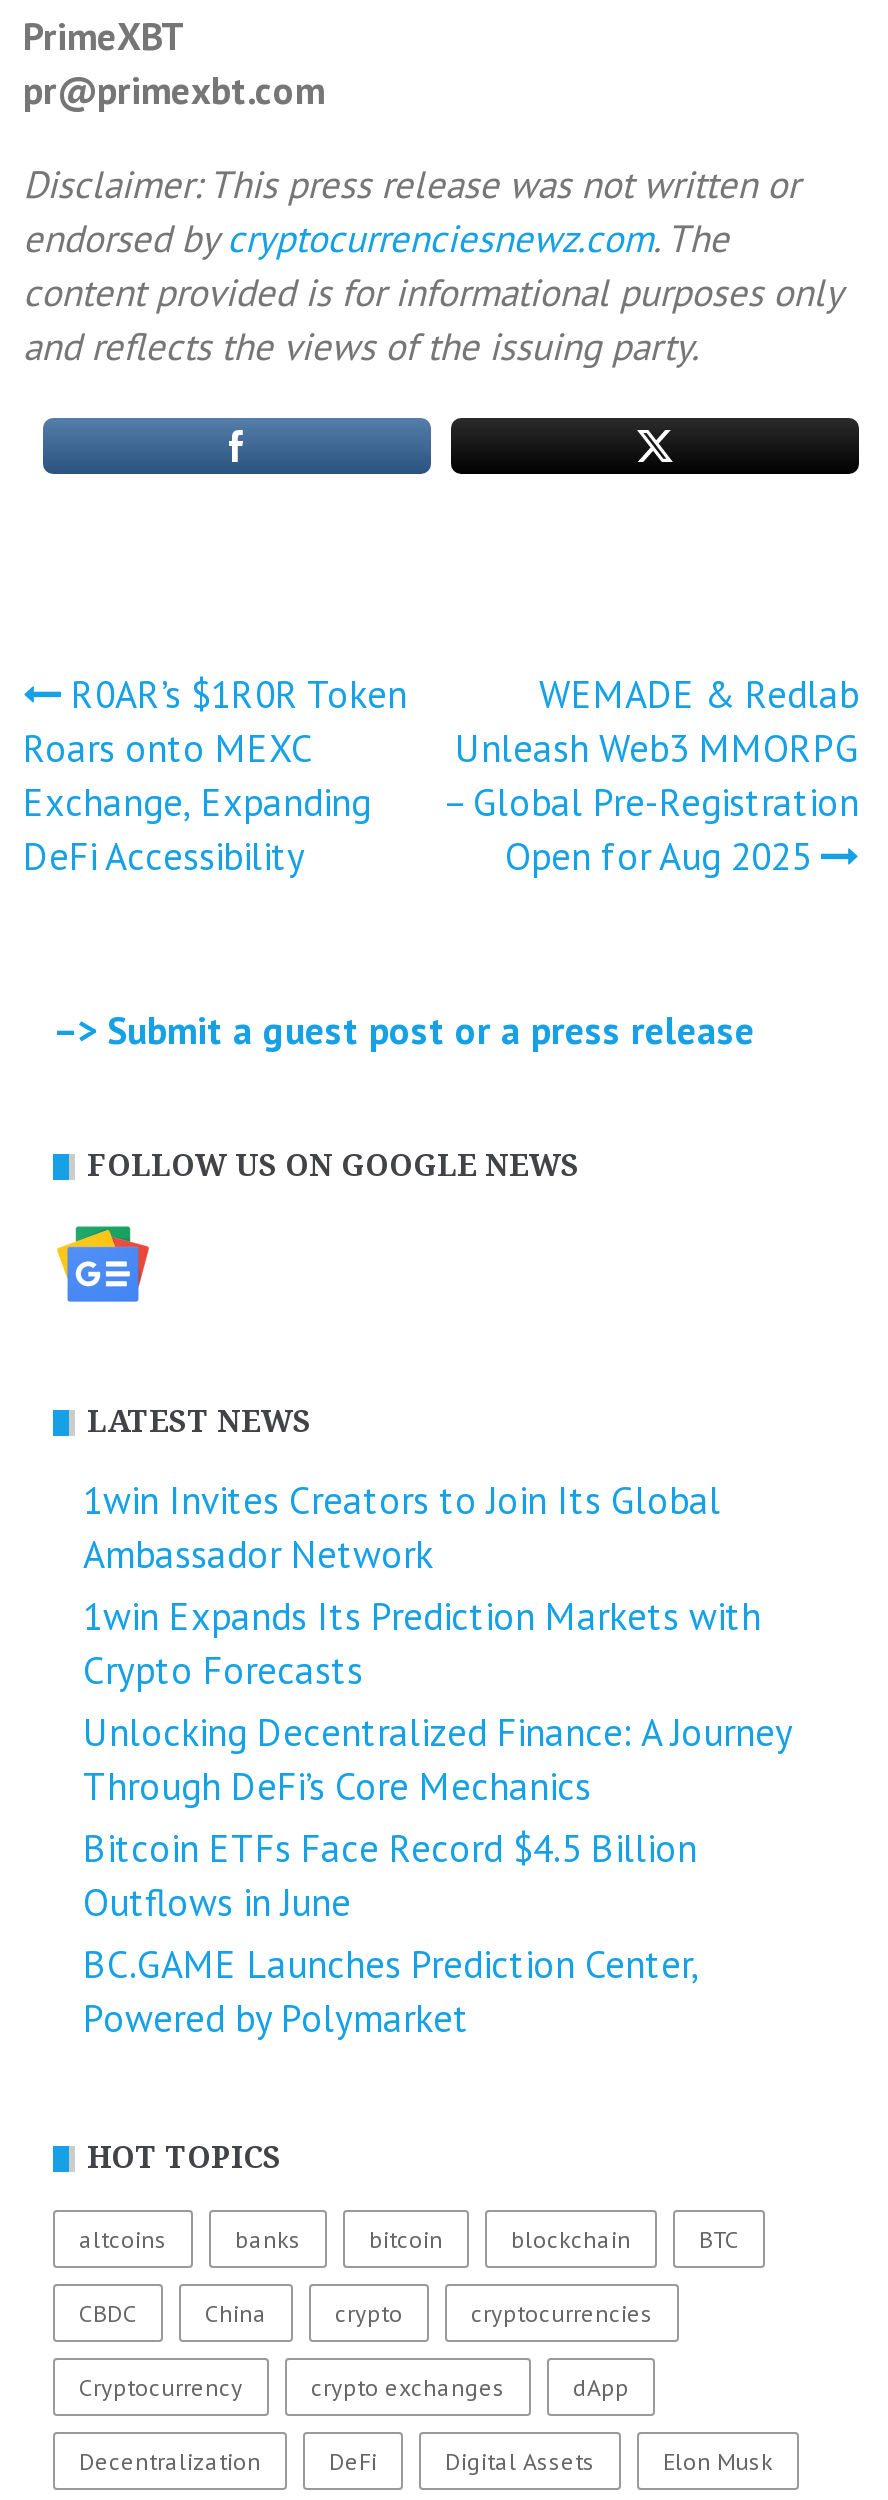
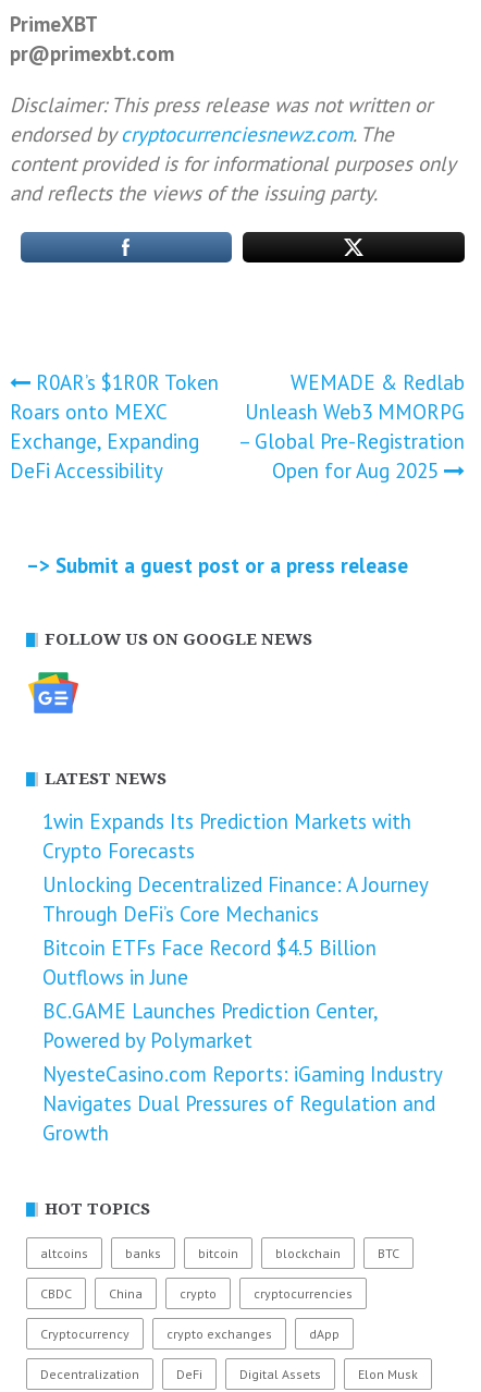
- 1win Invites Creators to Join Its Global
- Ambassador Network

moved up: 1win Expands Its Prediction Markets with | Crypto Forecasts | Unlocking Decentralized Finance: A Journey | Through DeFi’s Core Mechanics | Bitcoin ETFs Face Record $4.5 Billion | Outflows in June | BC.GAME Launches Prediction Center, | Powered by Polymarket

+ NyesteCasino.com Reports: iGaming Industry
+ Navigates Dual Pressures of Regulation and
+ Growth
